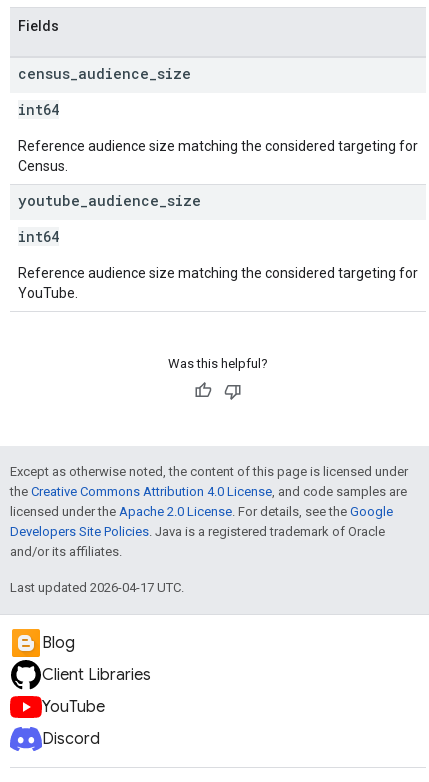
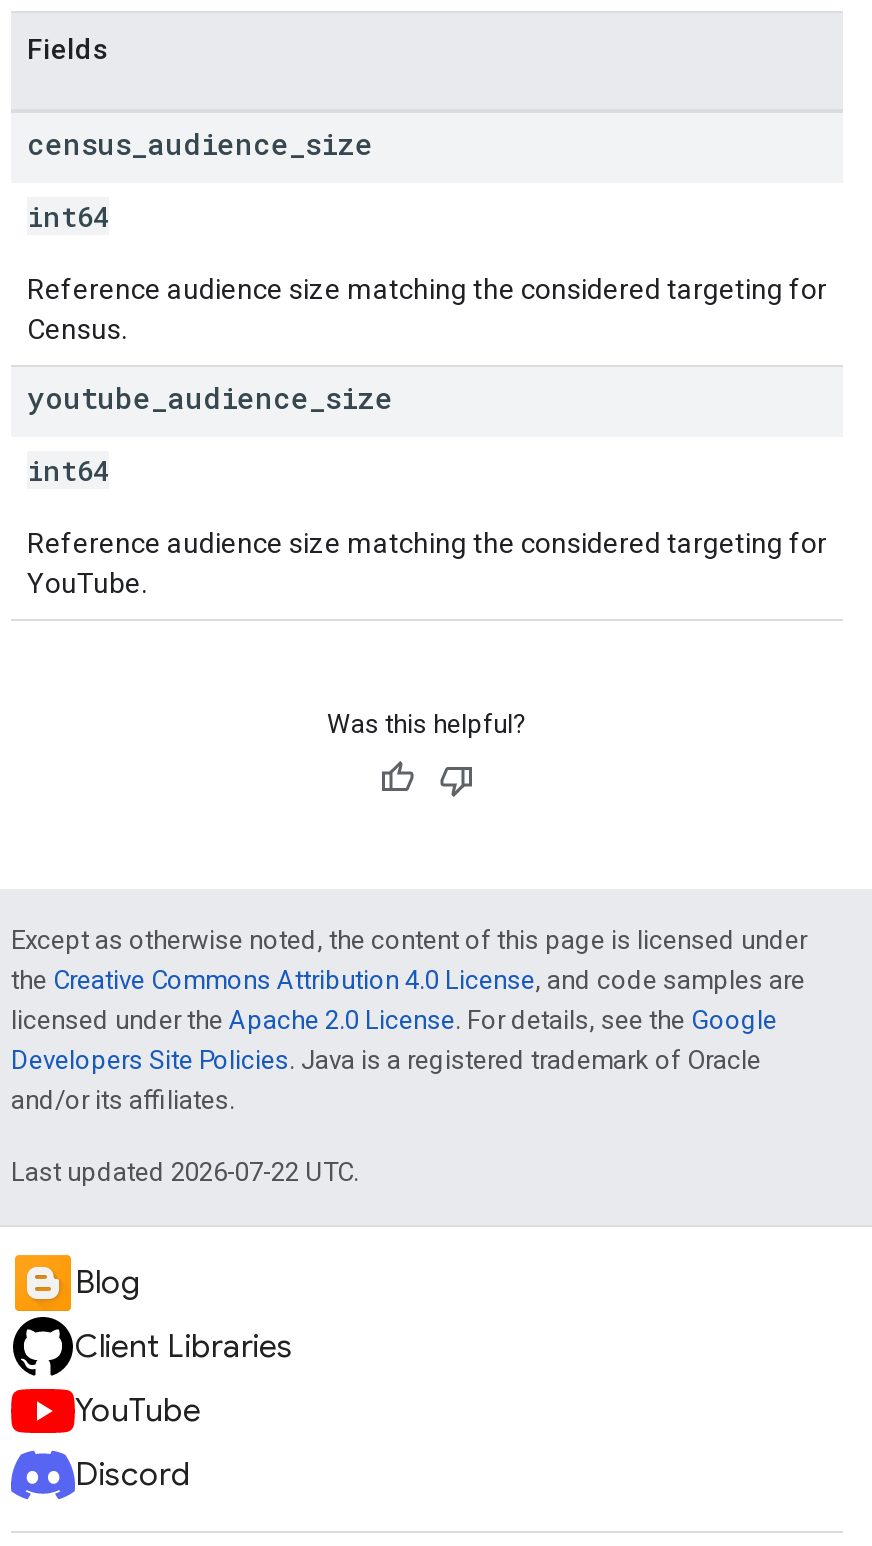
- Last updated 2026-04-17 UTC.
+ Last updated 2026-07-22 UTC.
